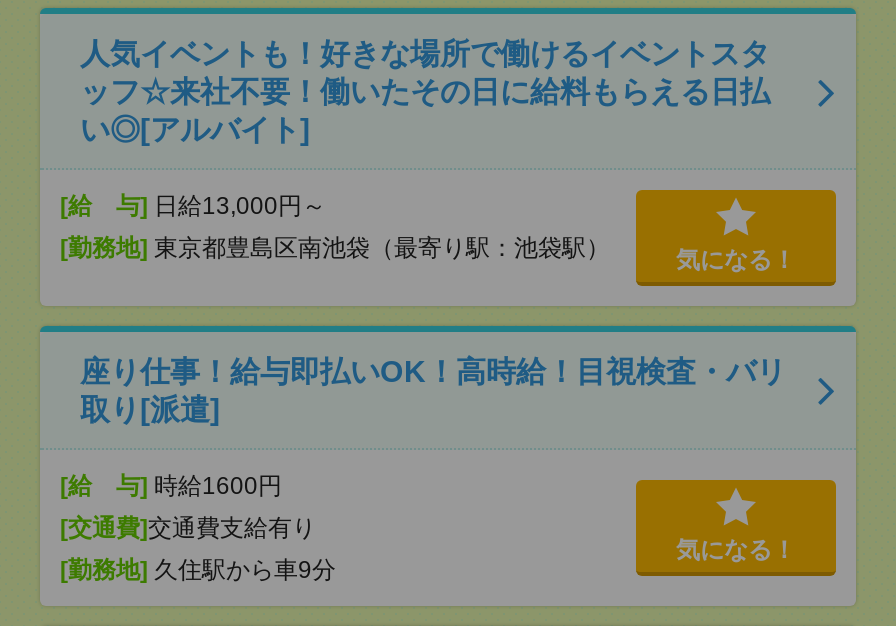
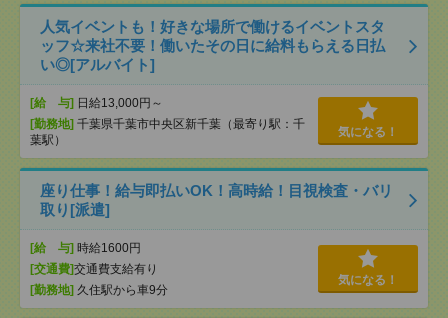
- [勤務地]東京都豊島区南池袋（最寄り駅：池袋駅）
+ [勤務地]千葉県千葉市中央区新千葉（最寄り駅：千
+ 葉駅）
